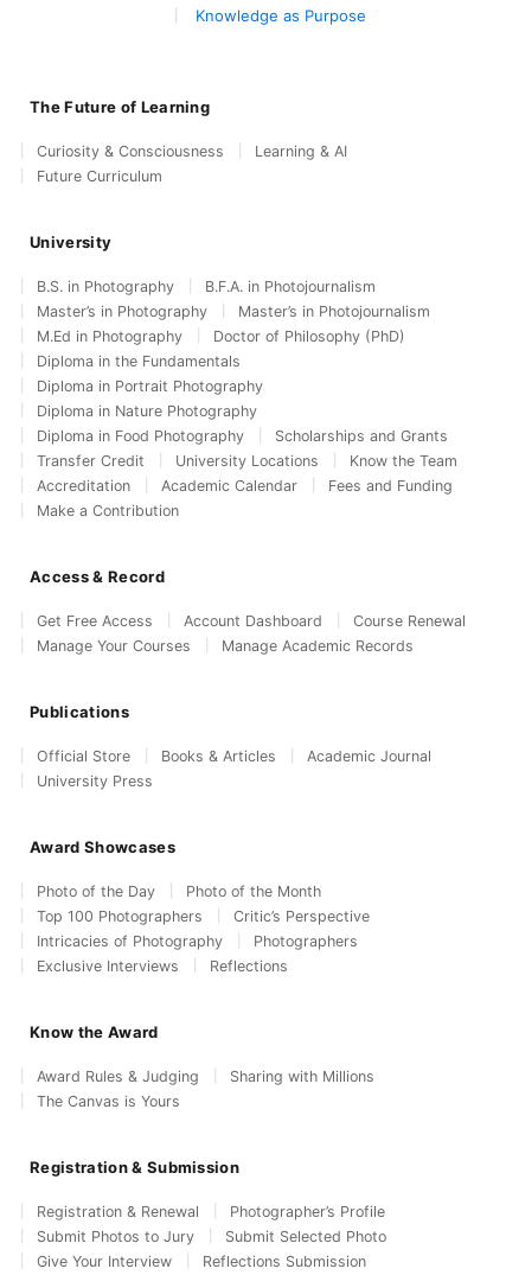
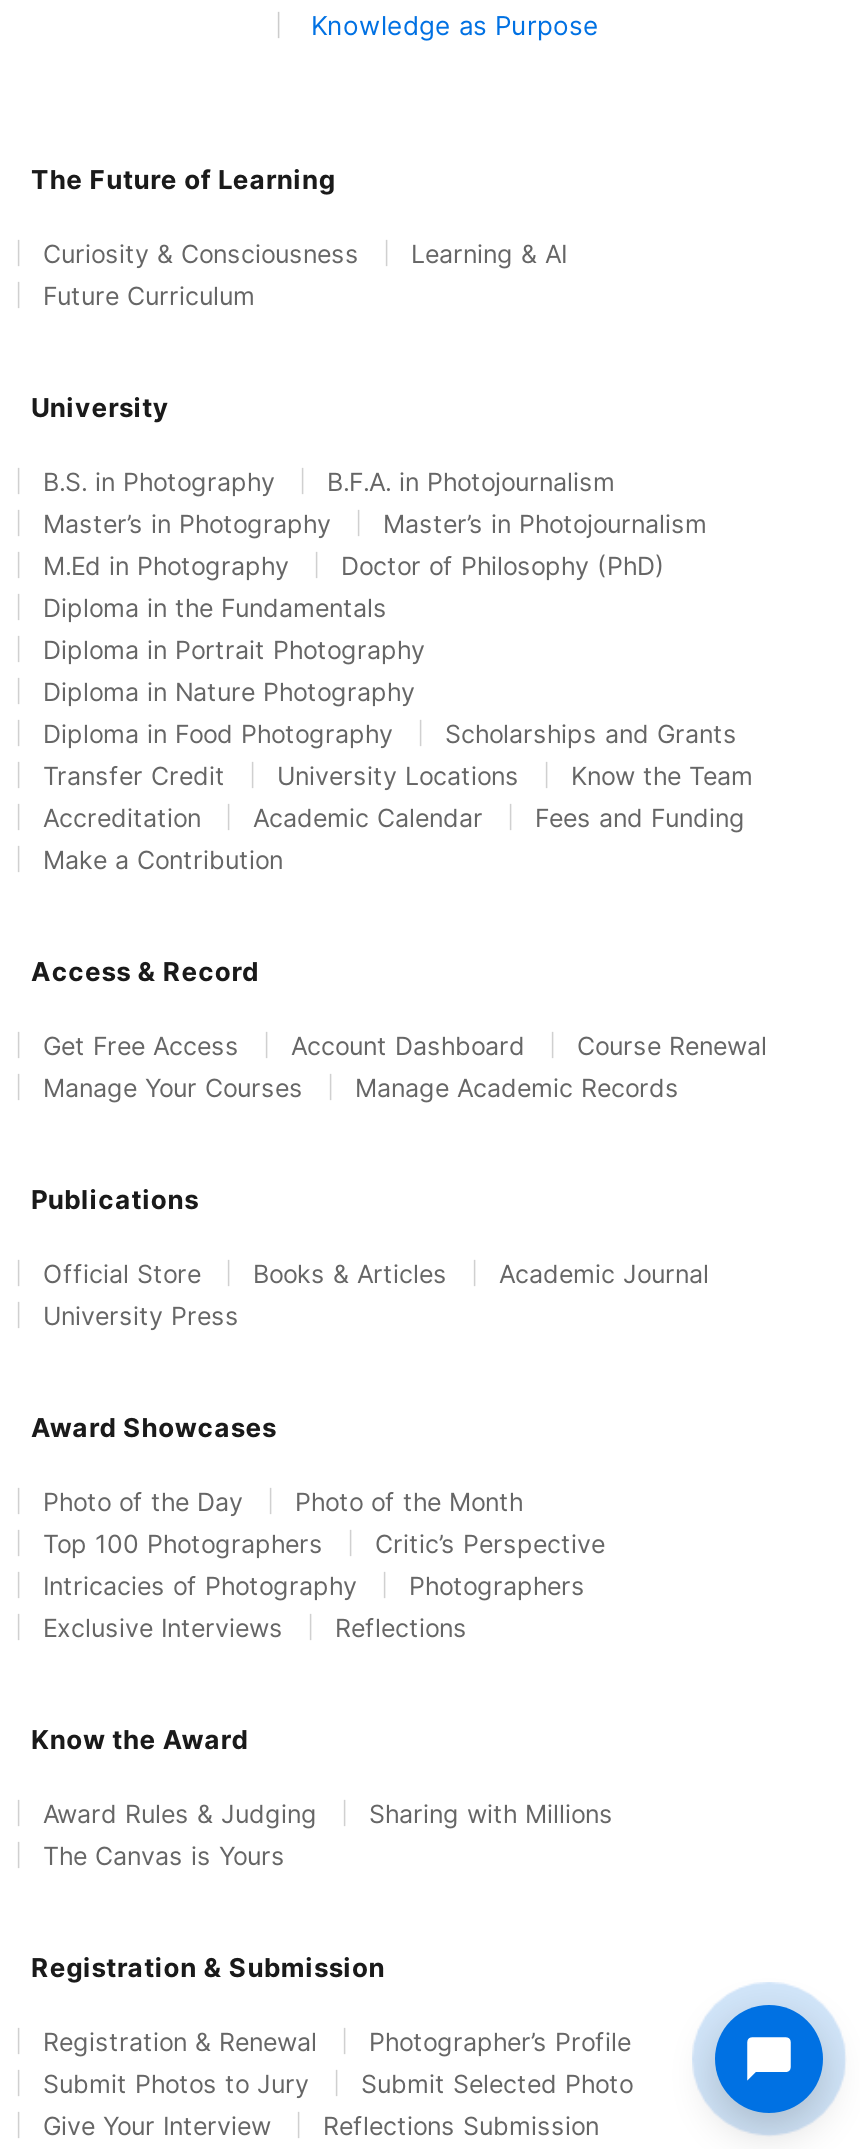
+ [image]
